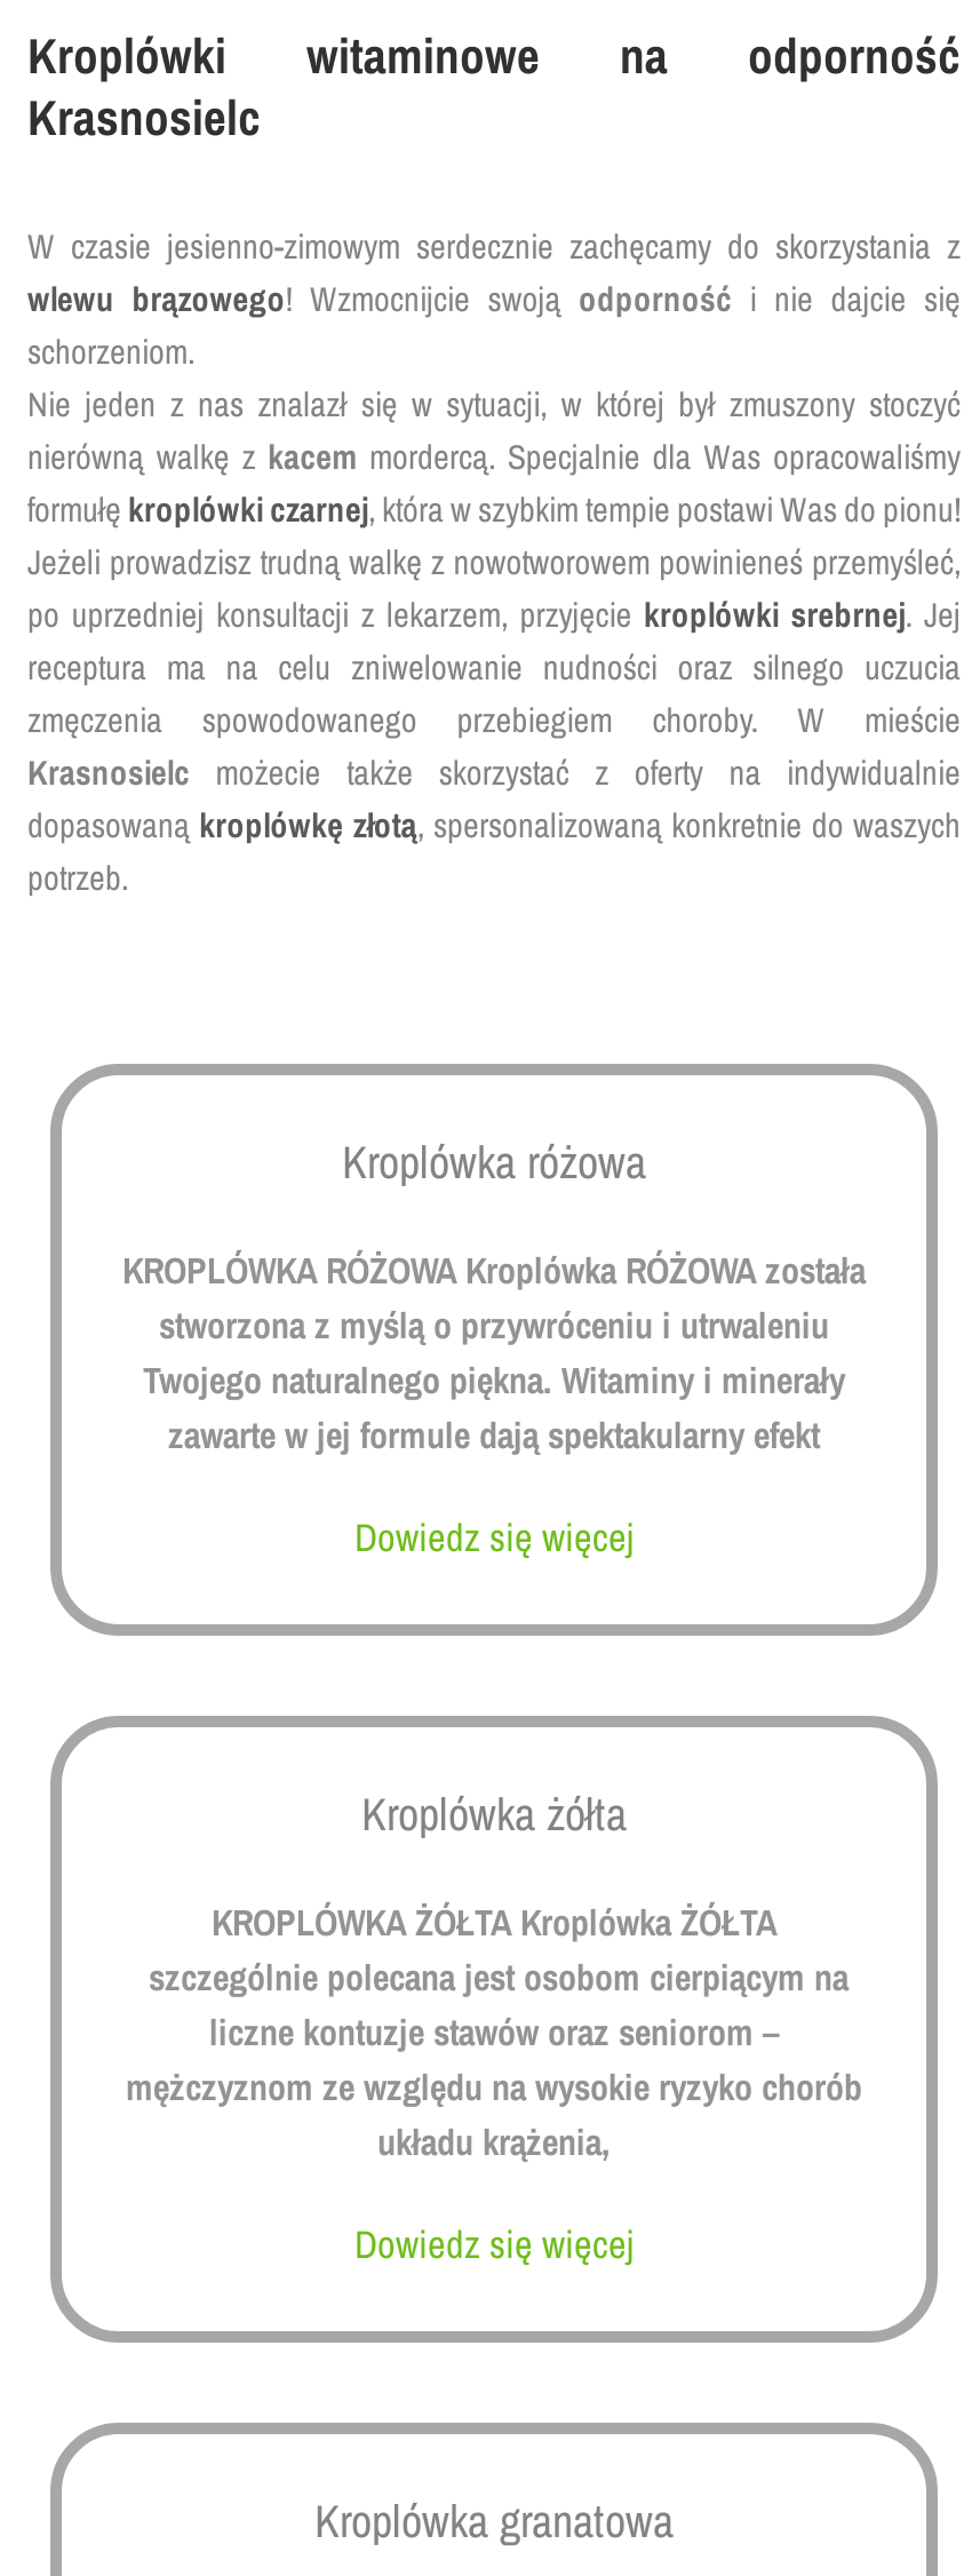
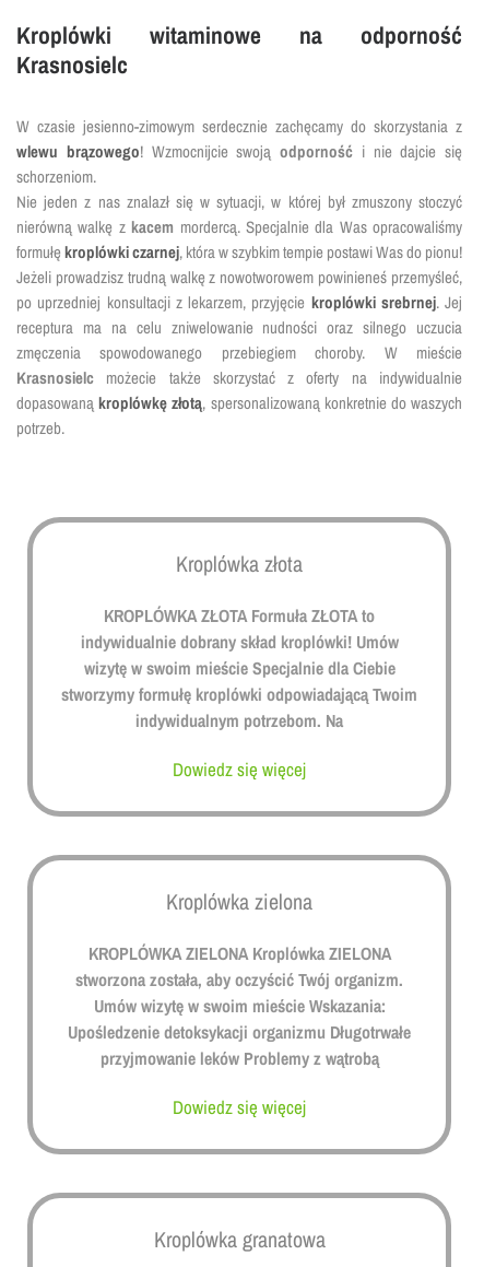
- Kroplówka różowa
+ Kroplówka złota

- KROPLÓWKA RÓŻOWA Kroplówka RÓŻOWA została
- stworzona z myślą o przywróceniu i utrwaleniu
- Twojego naturalnego piękna. Witaminy i minerały
- zawarte w jej formule dają spektakularny efekt
+ KROPLÓWKA ZŁOTA Formuła ZŁOTA to
+ indywidualnie dobrany skład kroplówki! Umów
+ wizytę w swoim mieście Specjalnie dla Ciebie
+ stworzymy formułę kroplówki odpowiadającą Twoim
+ indywidualnym potrzebom. Na

- Kroplówka żółta
+ Kroplówka zielona

- KROPLÓWKA ŻÓŁTA Kroplówka ŻÓŁTA
- szczególnie polecana jest osobom cierpiącym na
- liczne kontuzje stawów oraz seniorom –
- mężczyznom ze względu na wysokie ryzyko chorób
- układu krążenia,
+ KROPLÓWKA ZIELONA Kroplówka ZIELONA
+ stworzona została, aby oczyścić Twój organizm.
+ Umów wizytę w swoim mieście Wskazania:
+ Upośledzenie detoksykacji organizmu Długotrwałe
+ przyjmowanie leków Problemy z wątrobą
